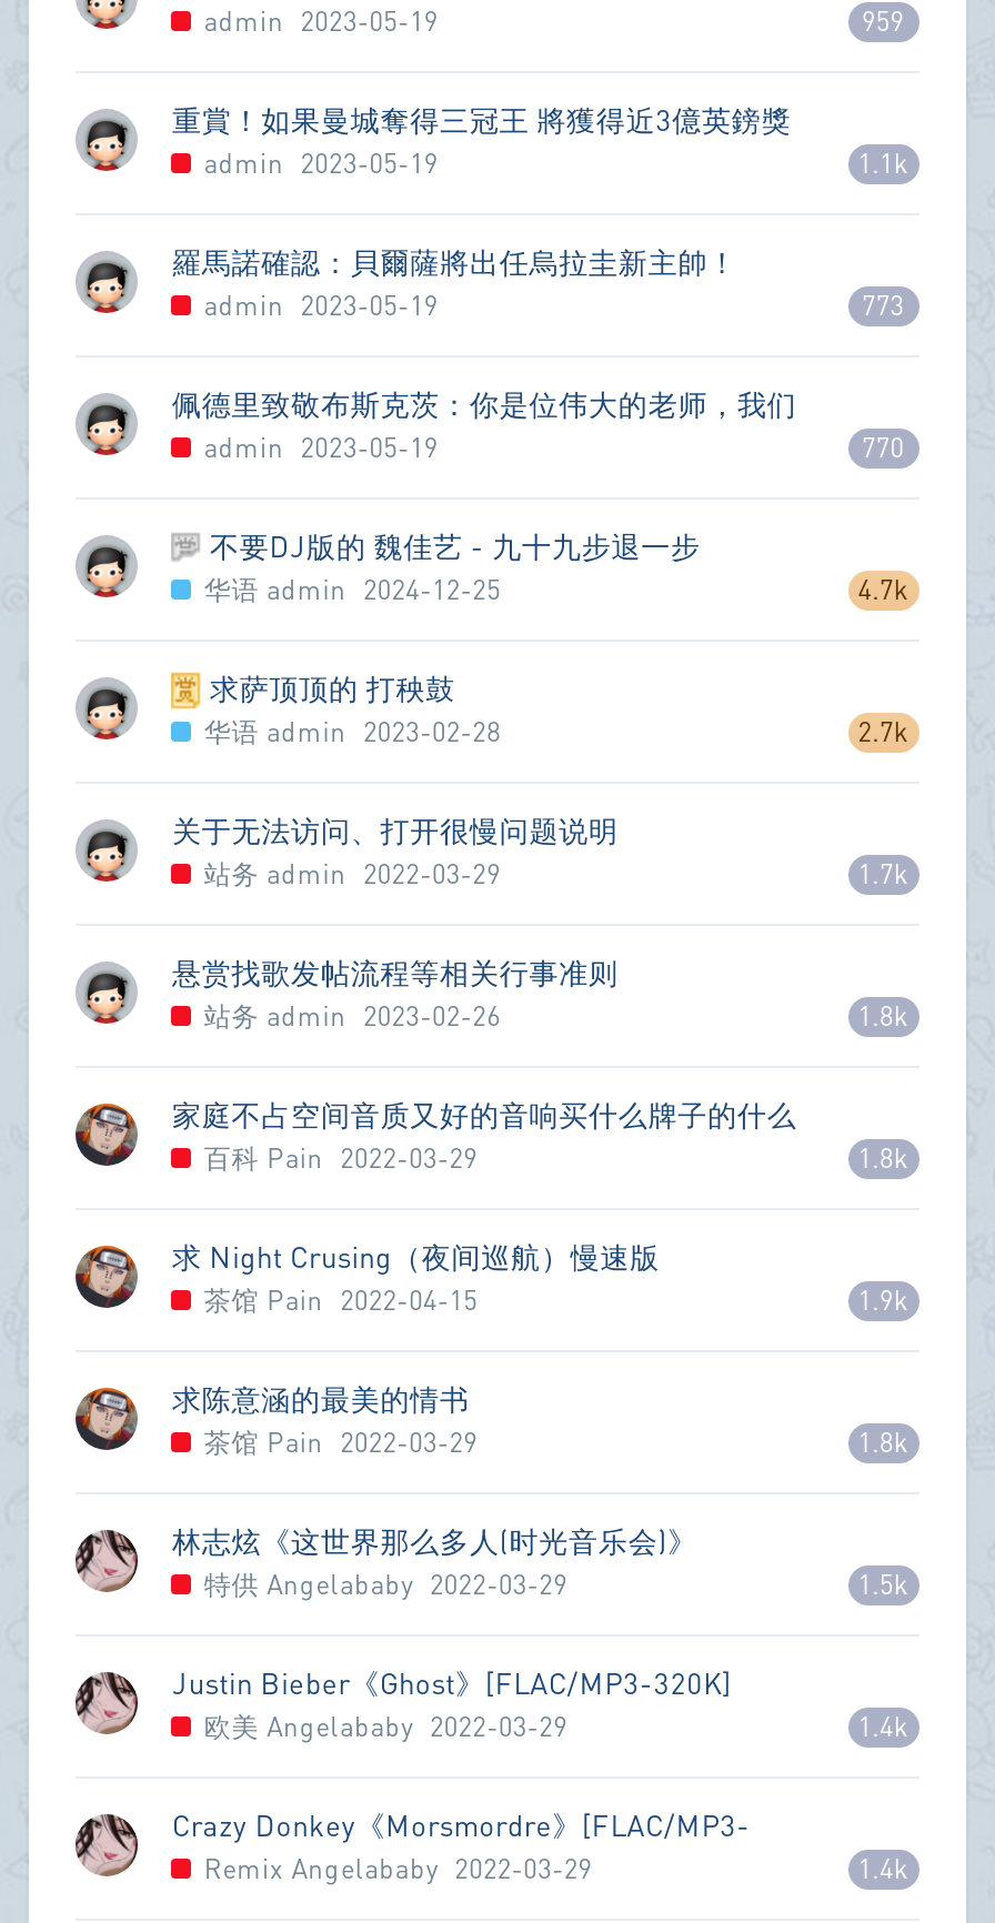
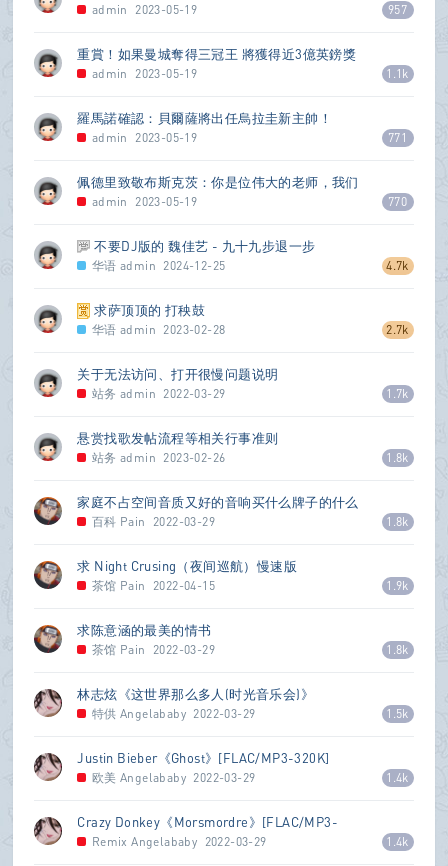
- 959
+ 957

- 773
+ 771
